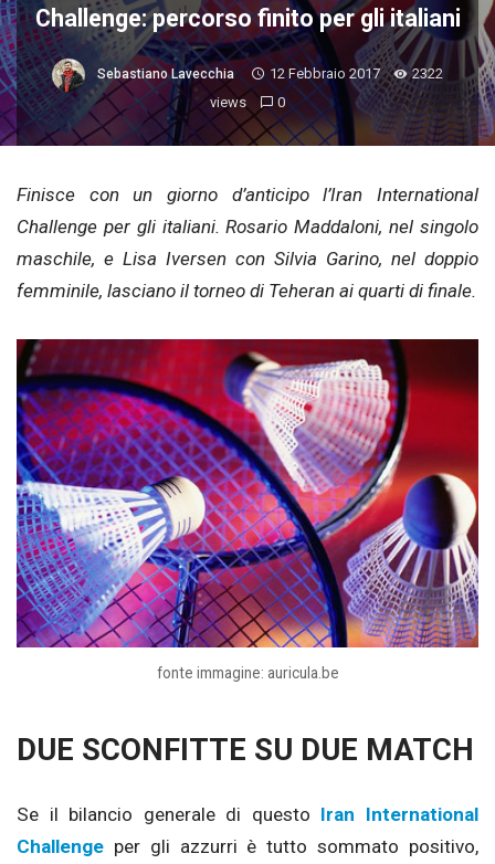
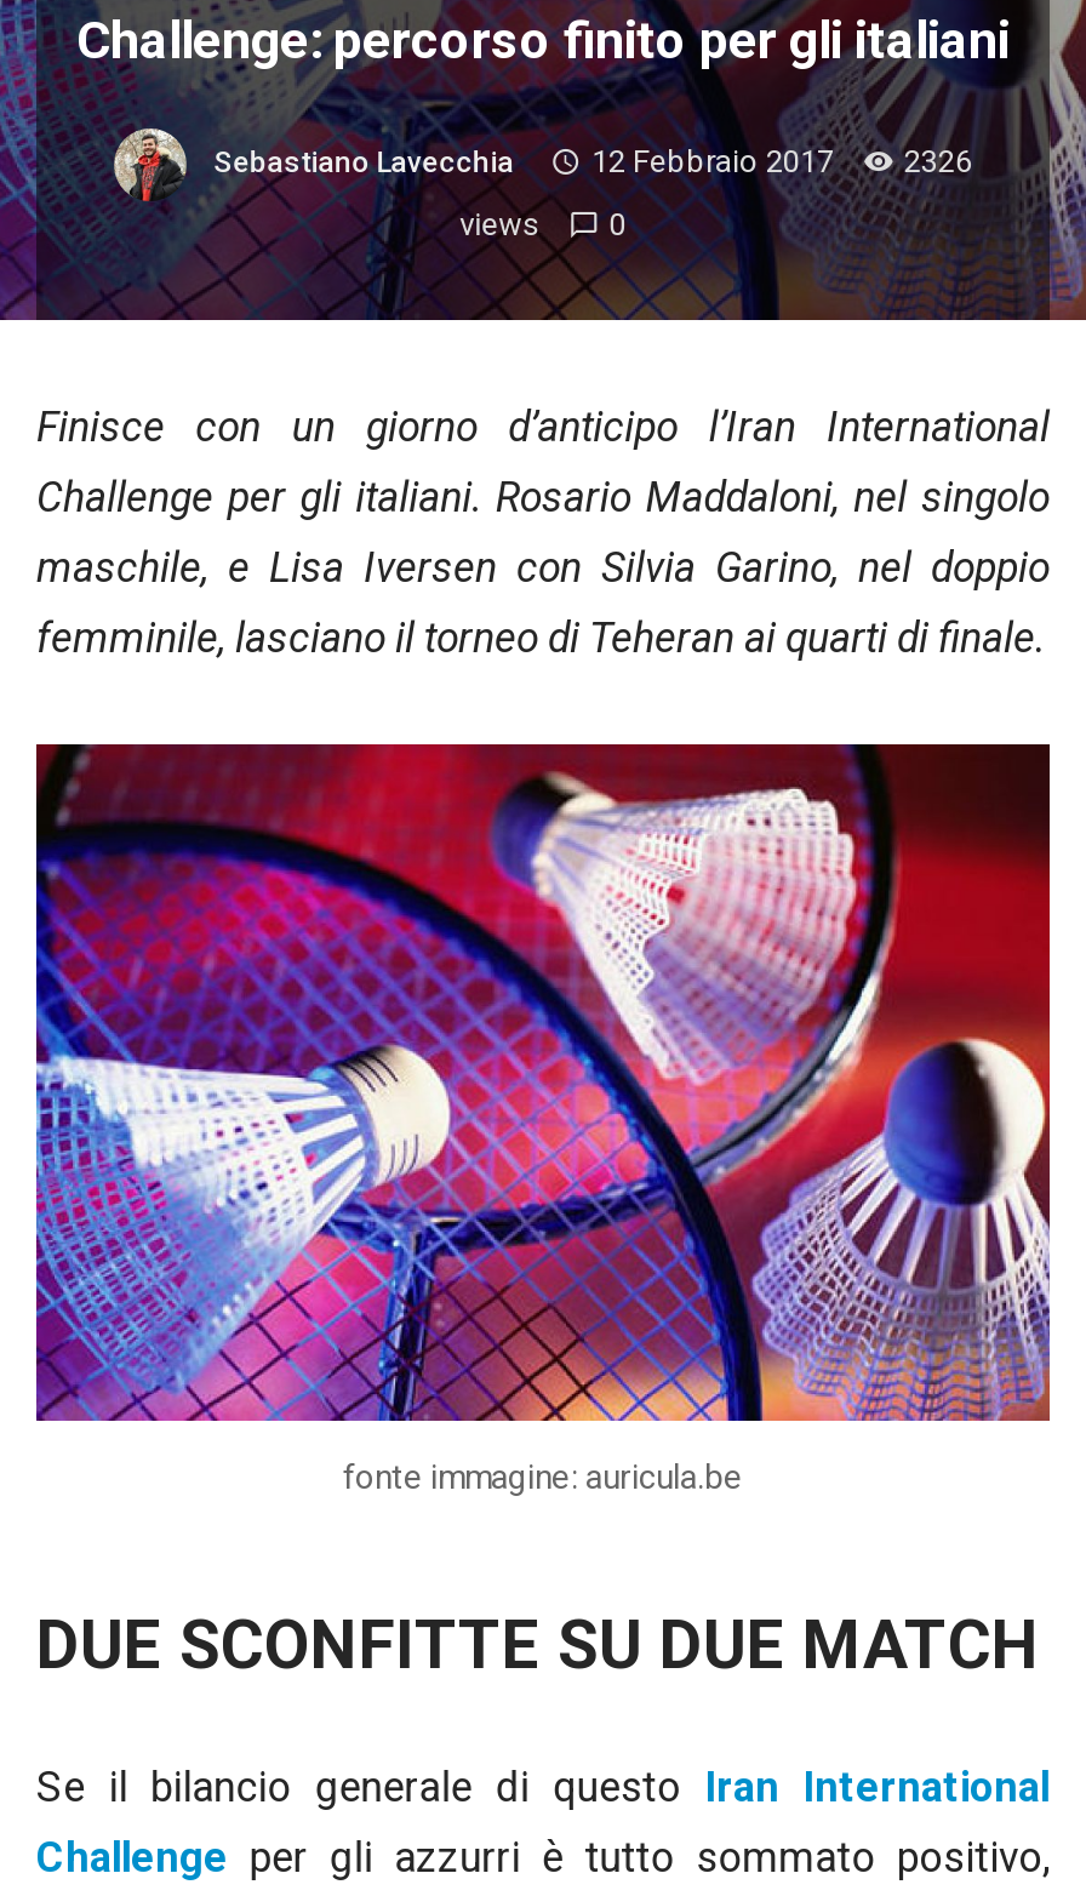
- 12 Febbraio 2017 2322
+ 12 Febbraio 2017 2326
